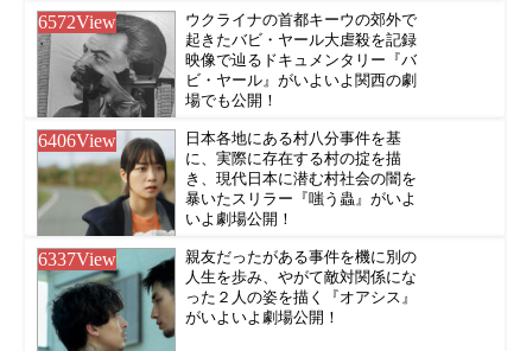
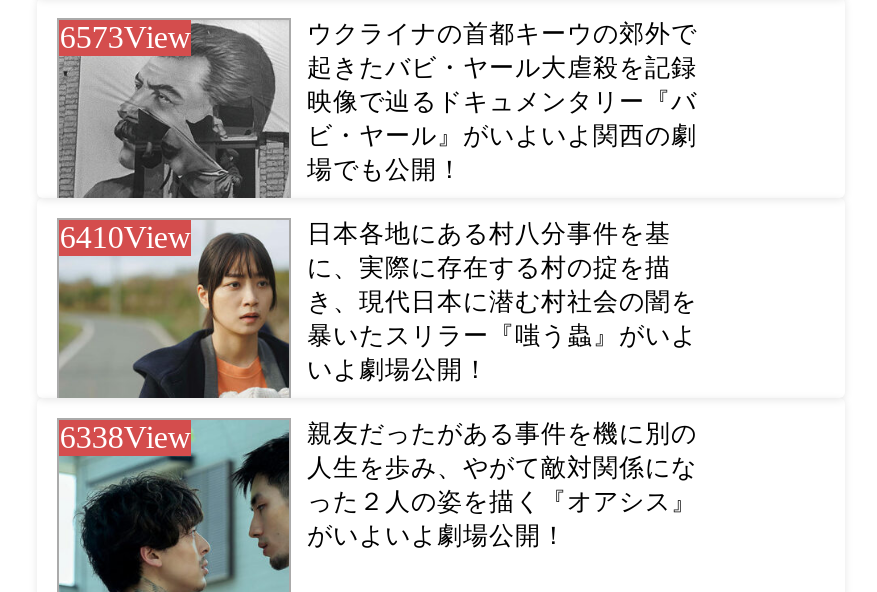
- 6572View
+ 6573View

- 6406View
+ 6410View

- 6337View
+ 6338View
